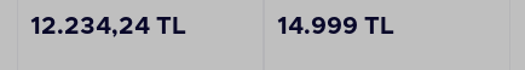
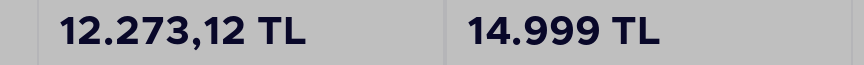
- 12.234,24 TL
+ 12.273,12 TL
